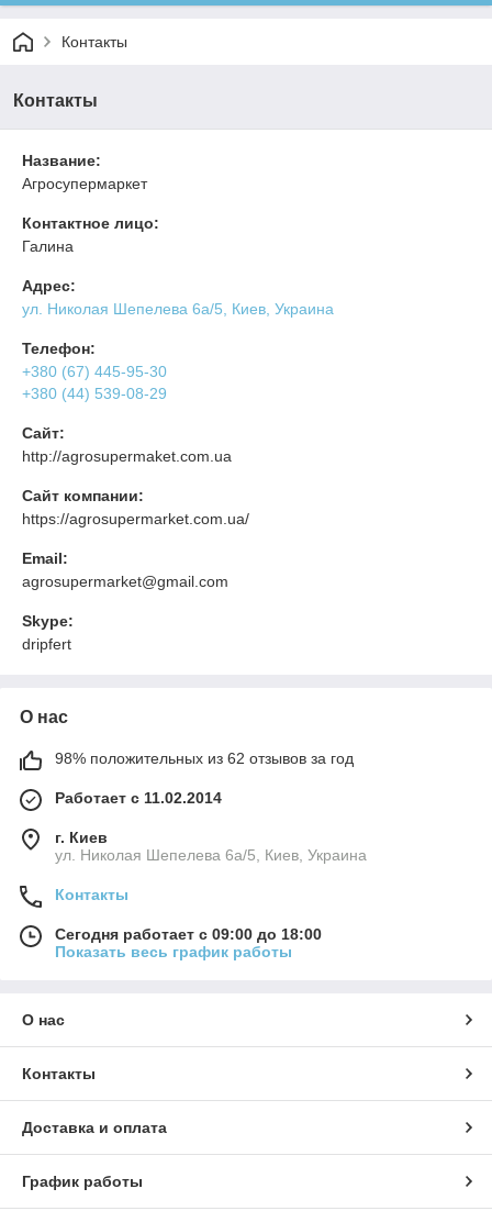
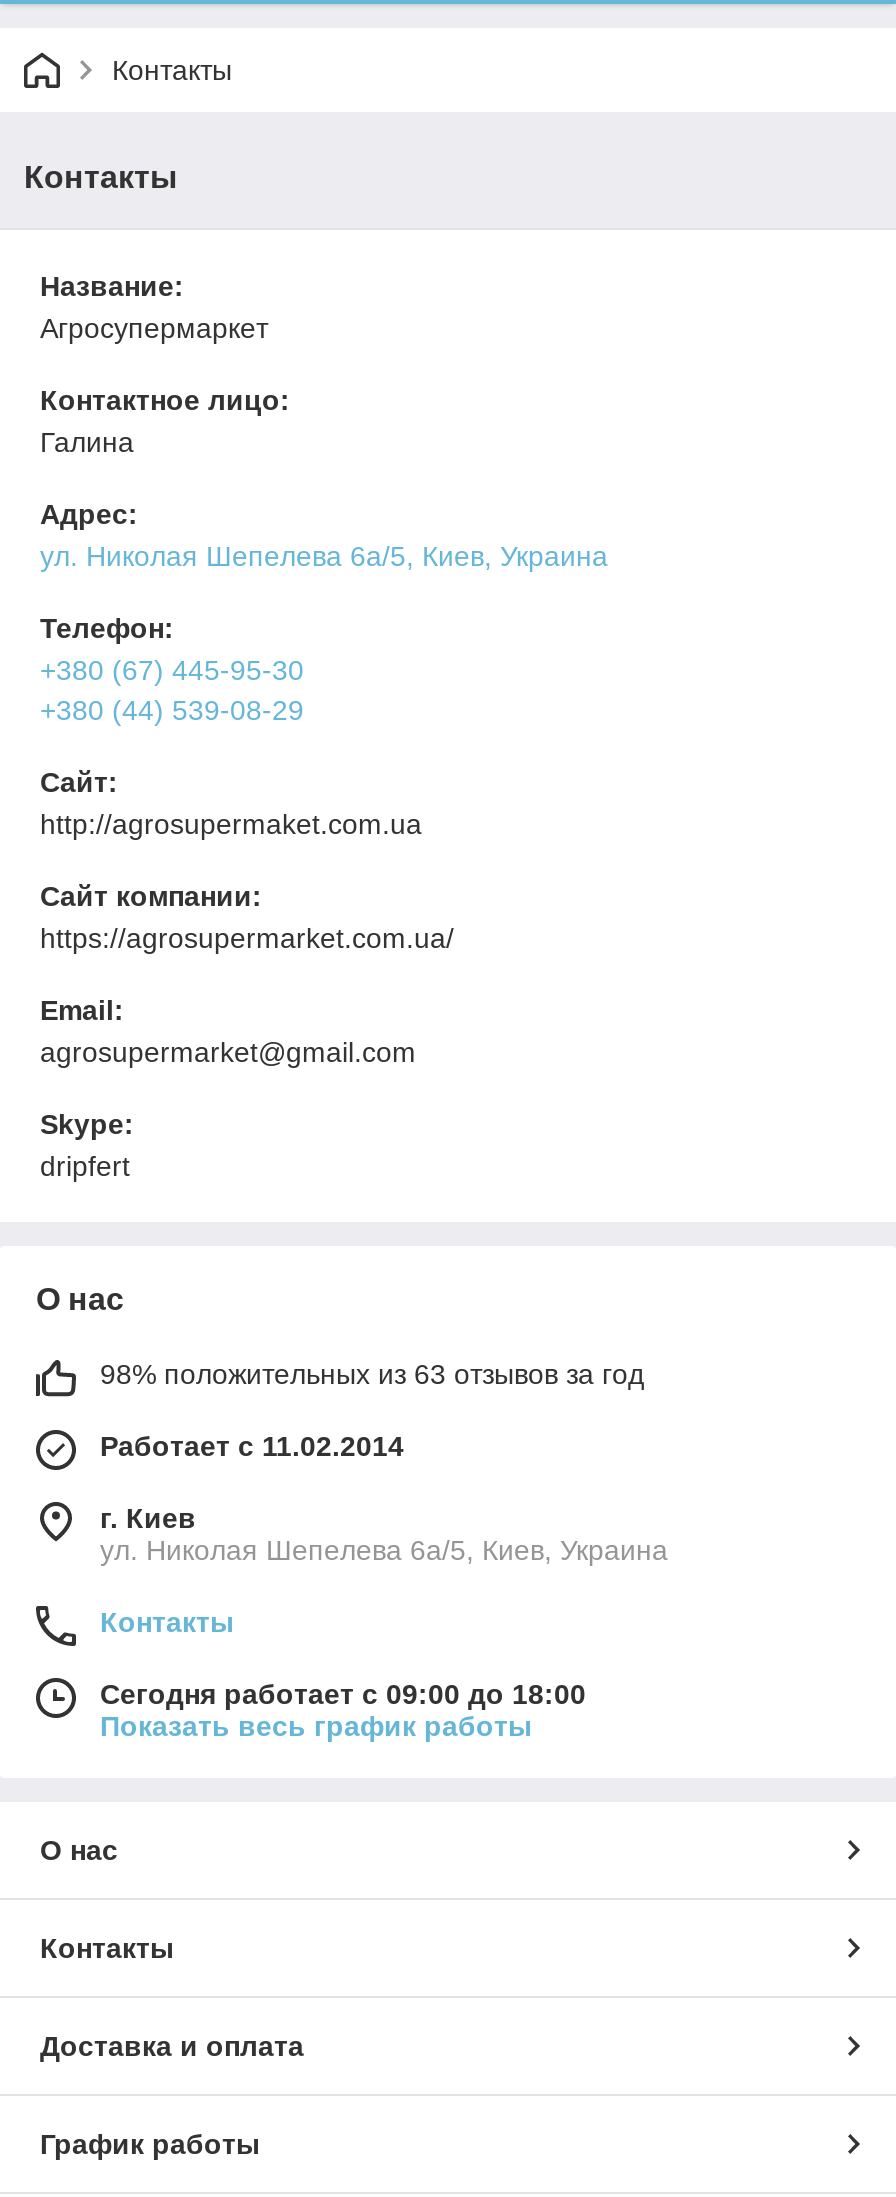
- 98% положительных из 62 отзывов за год
+ 98% положительных из 63 отзывов за год
